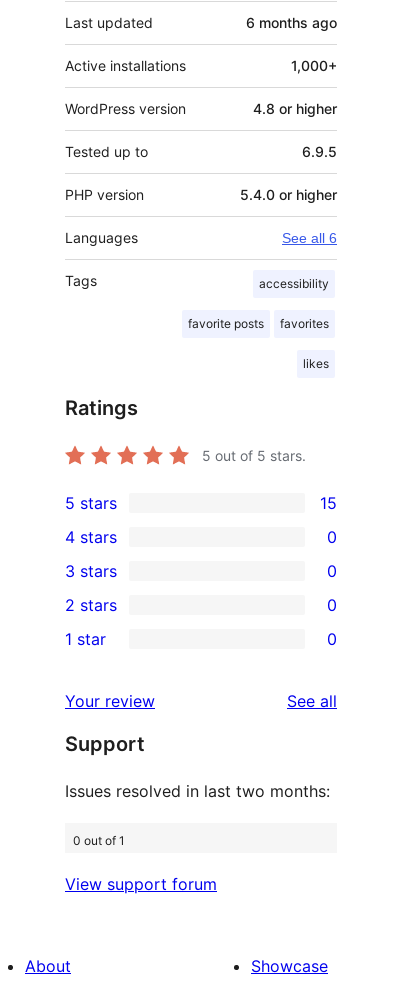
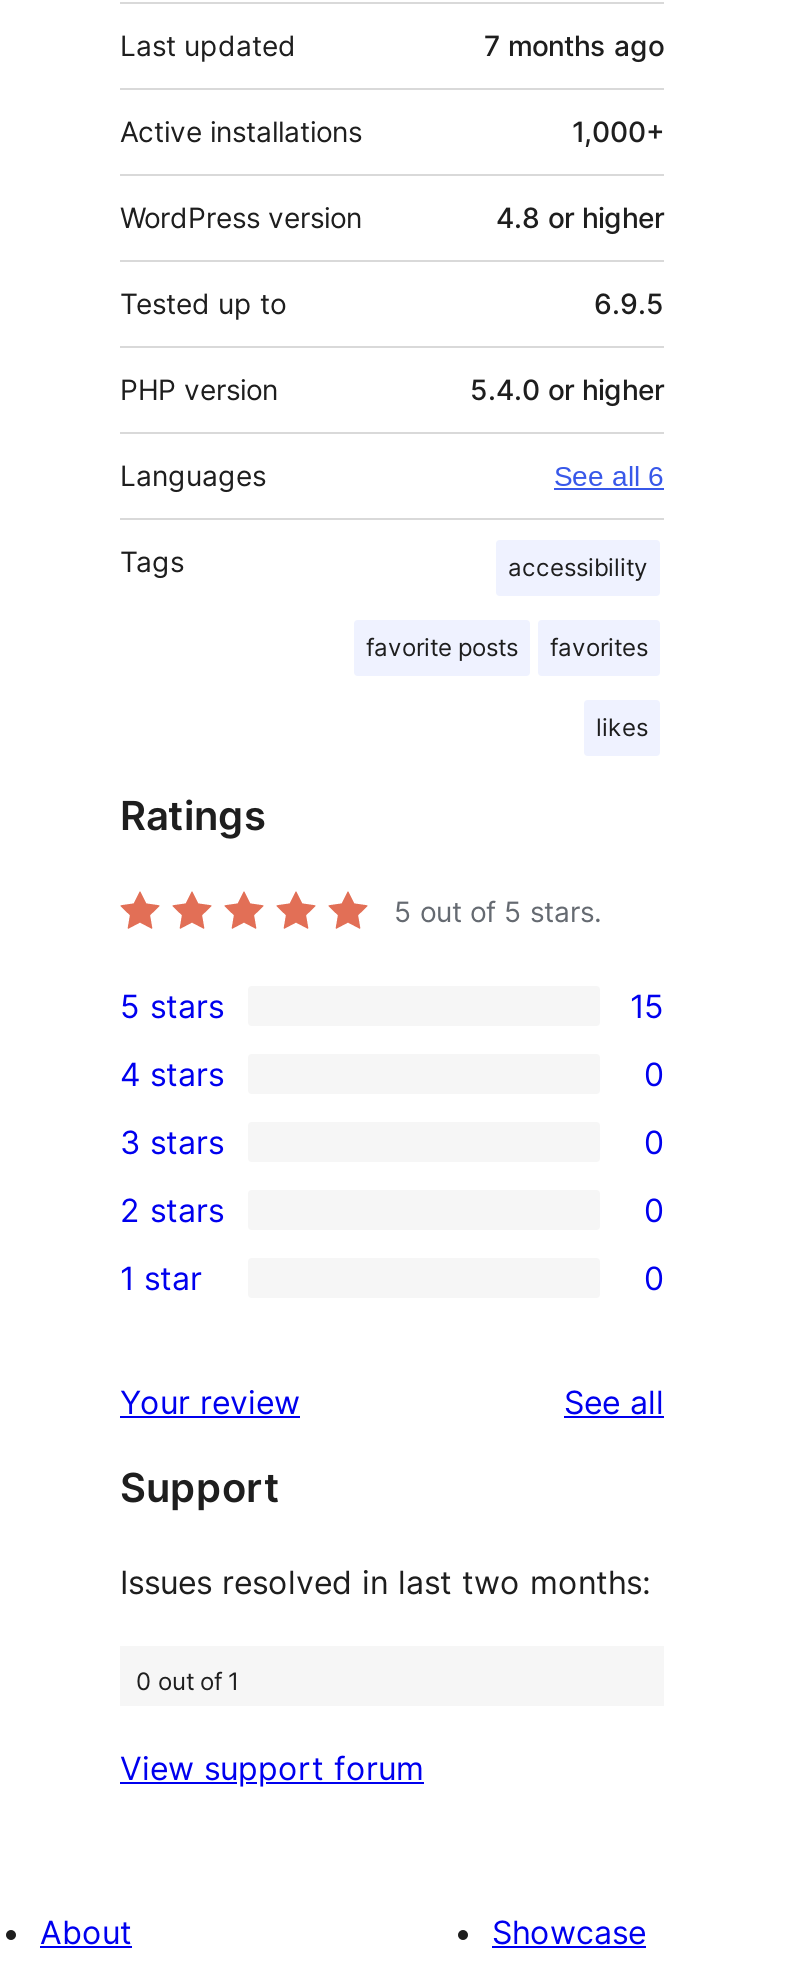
- 6 months ago
+ 7 months ago
